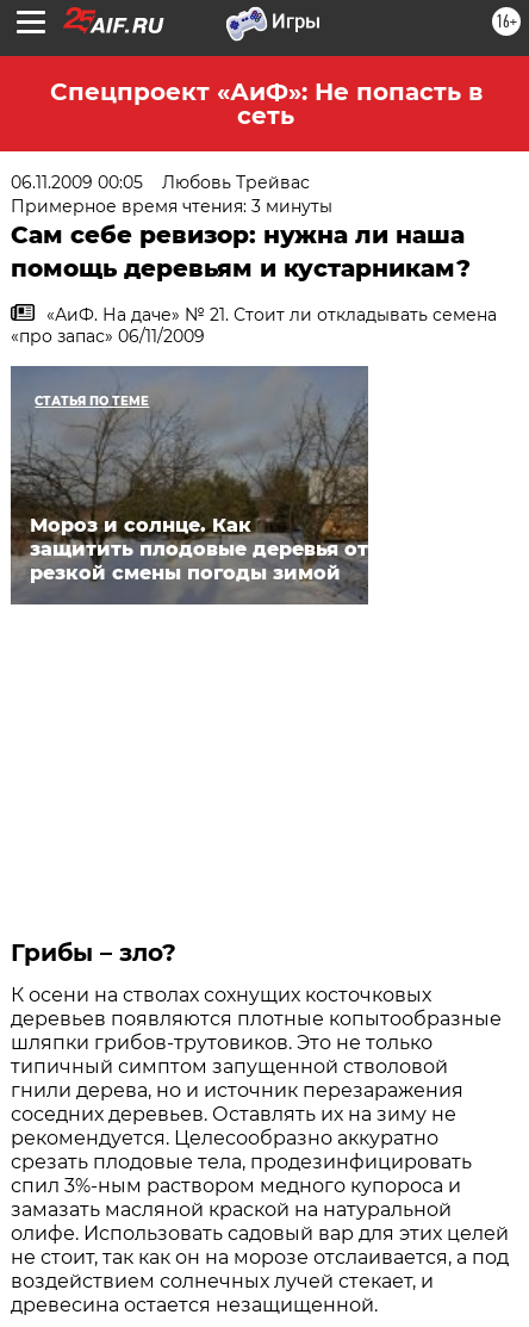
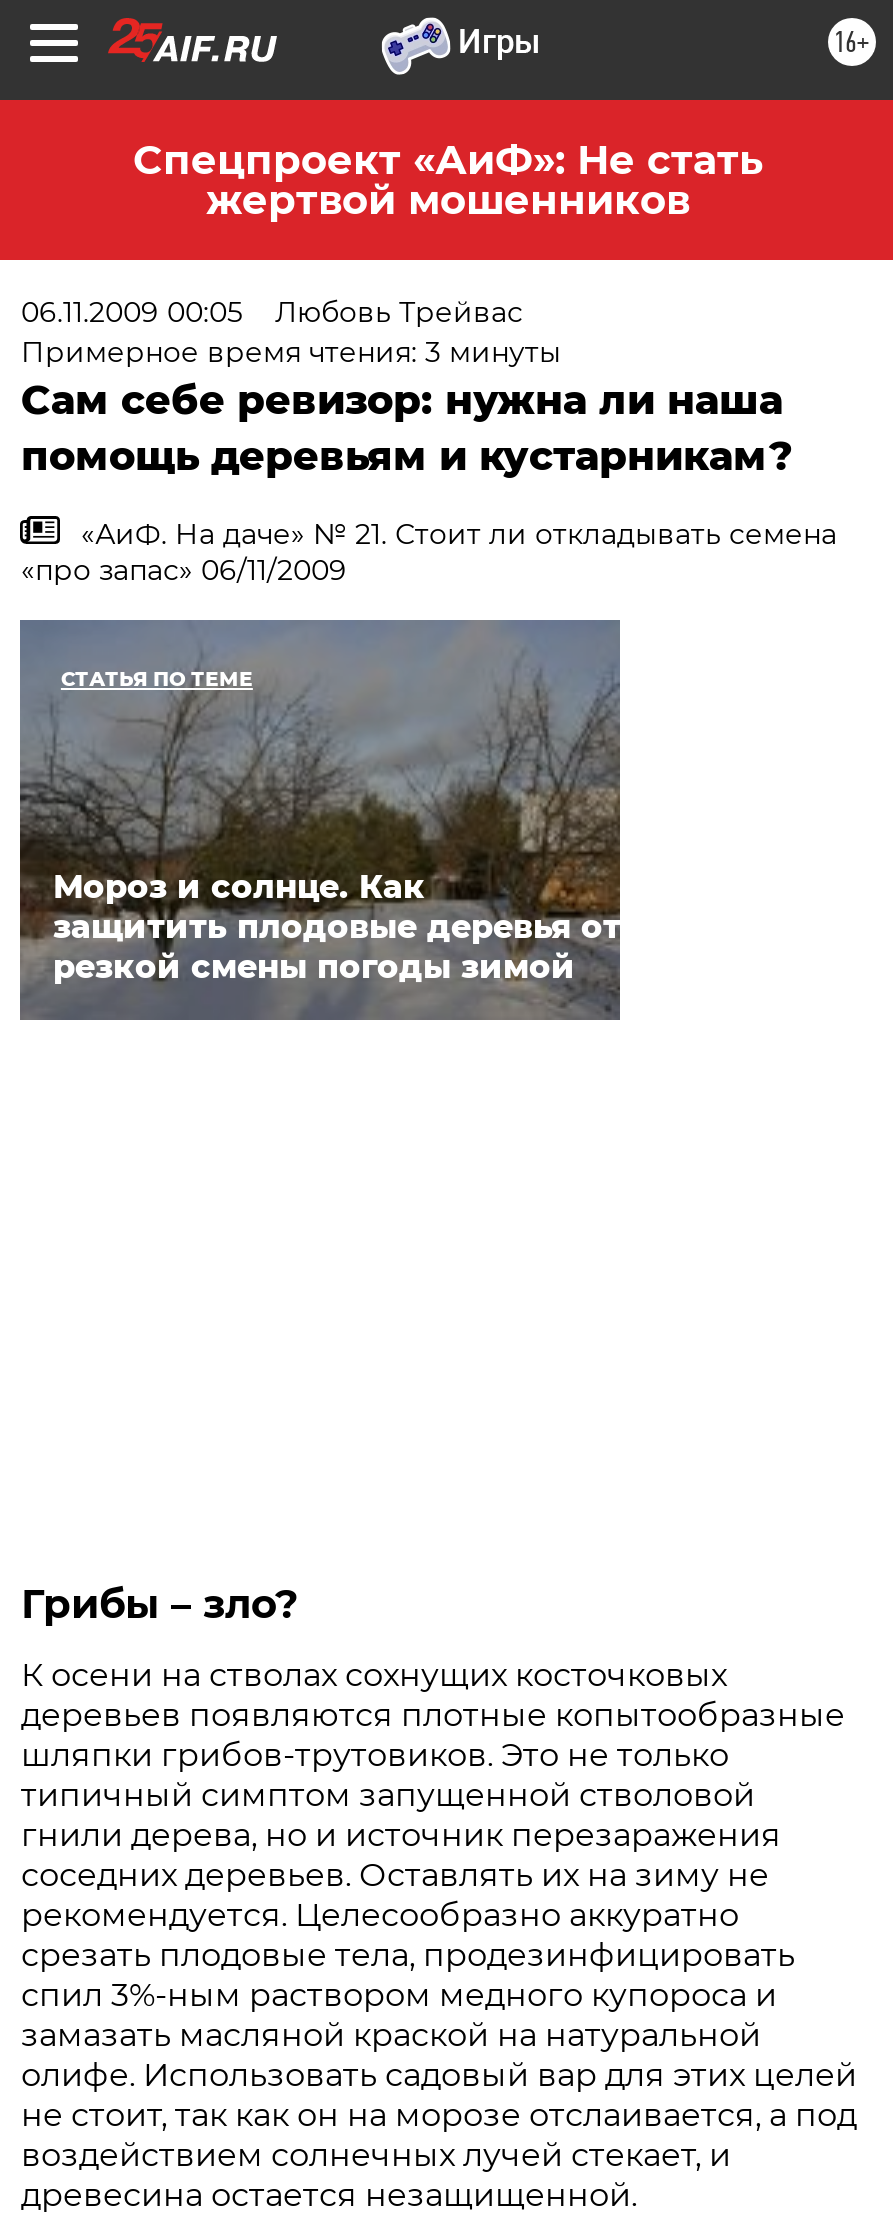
- Спецпроект «АиФ»: Не попасть в
- сеть
+ Спецпроект «АиФ»: Не стать
+ жертвой мошенников
